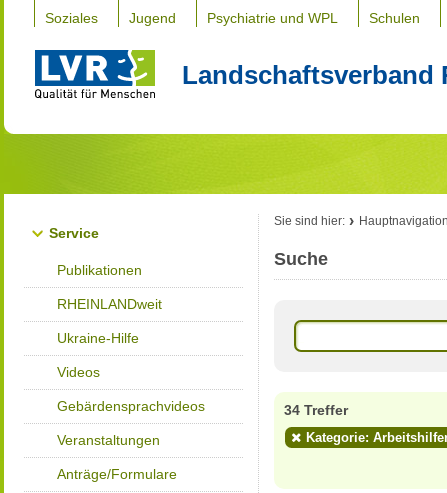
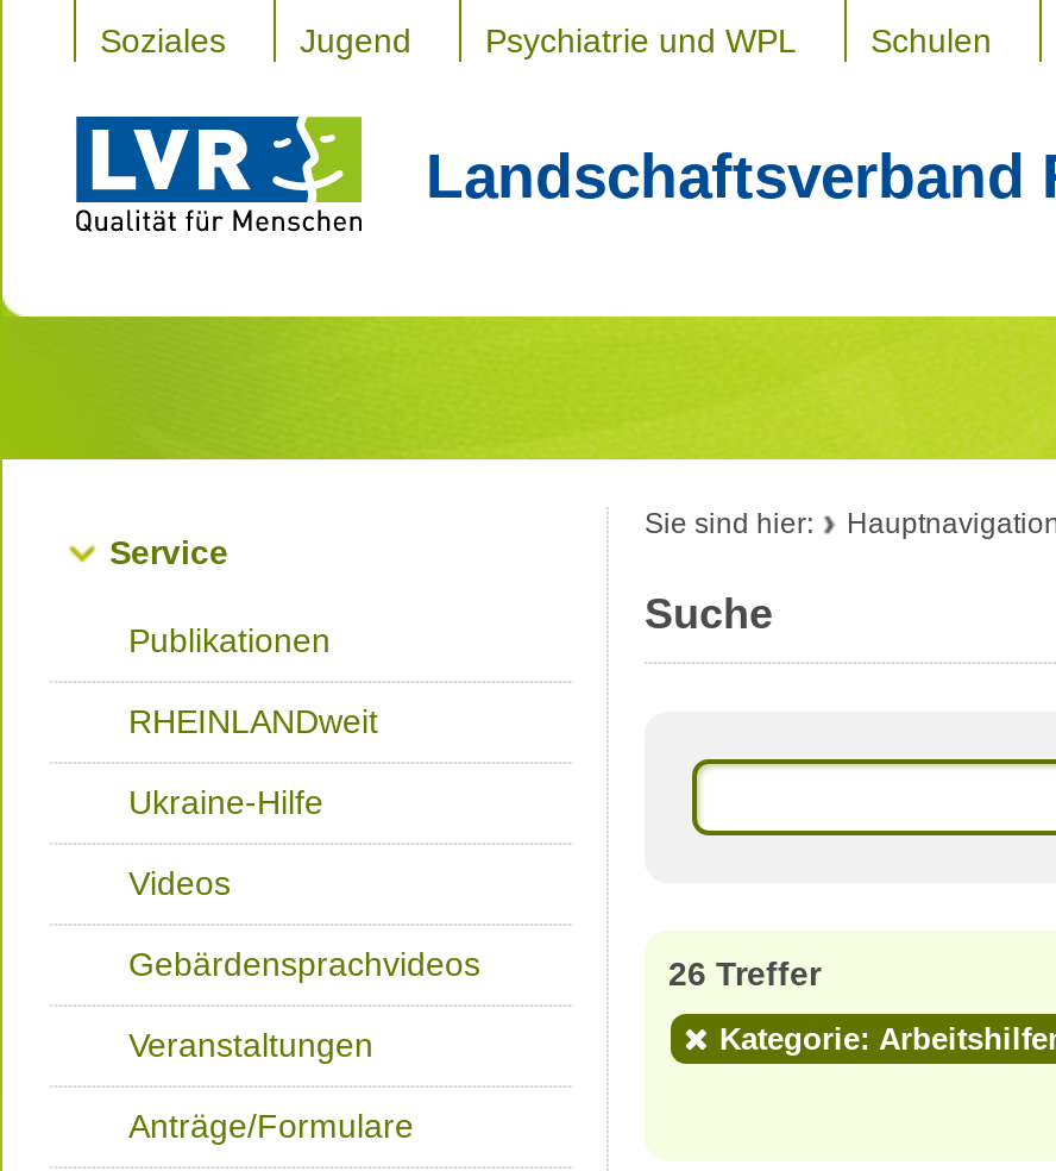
- 34 Treffer
+ 26 Treffer
